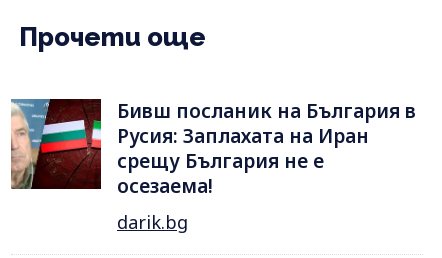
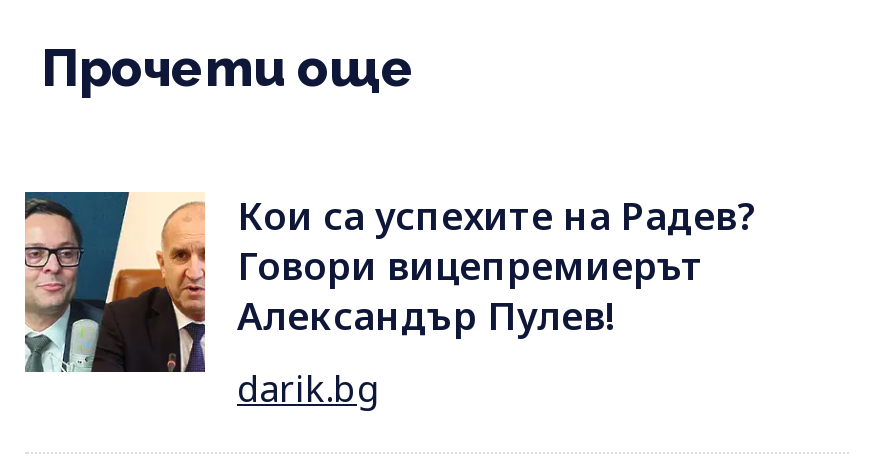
- [image]
- Бивш посланик на България в
- Русия: Заплахата на Иран
- срещу България не е
- осезаема!
+ [image]
+ Кои са успехите на Радев?
+ Говори вицепремиерът
+ Александър Пулев!
